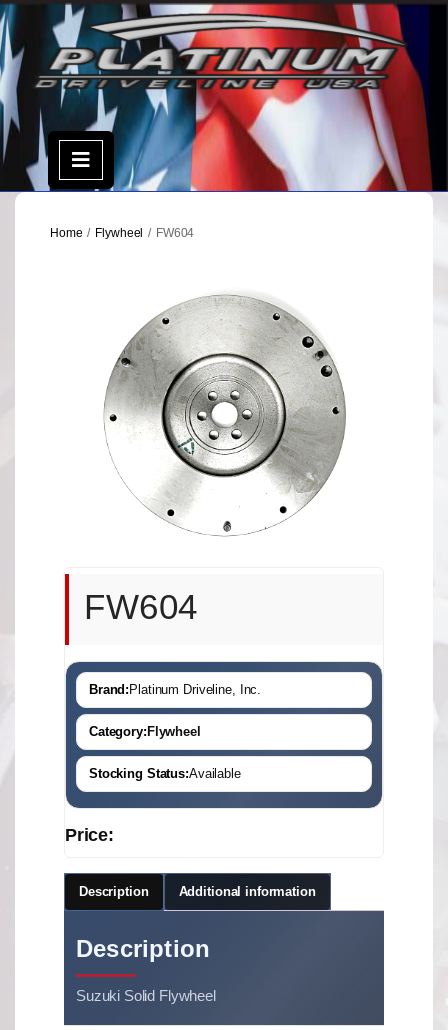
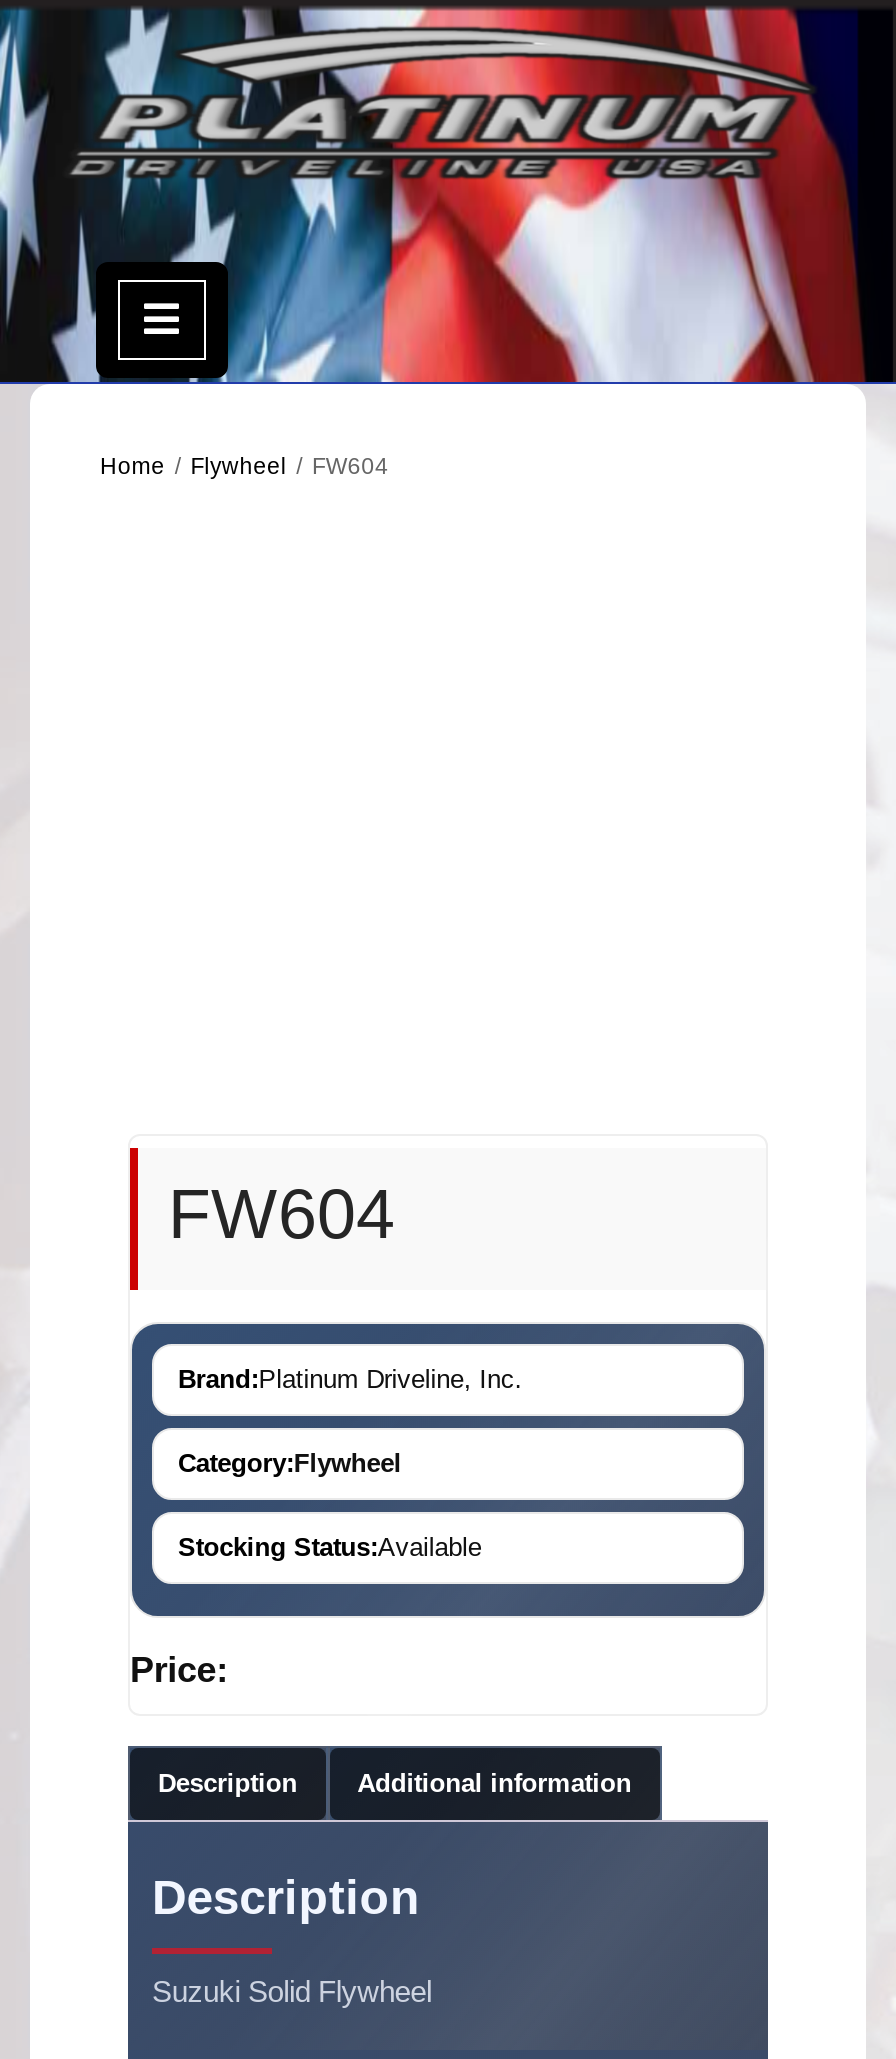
- [image]
